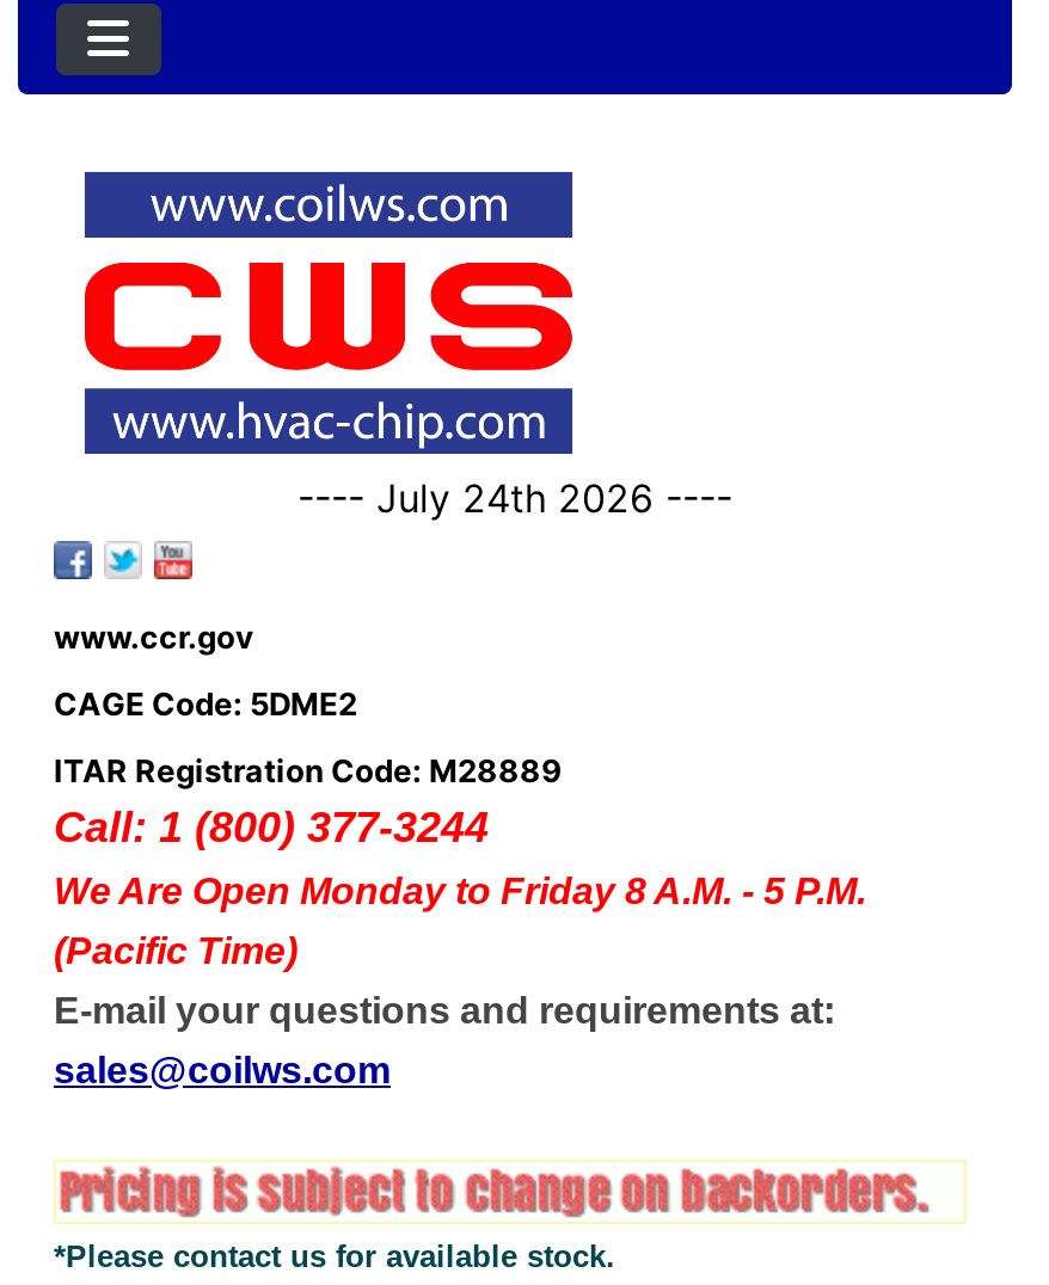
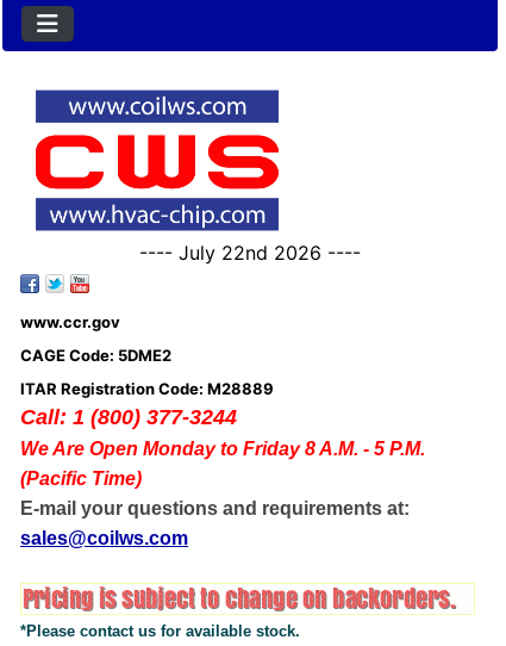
- ---- July 24th 2026 ----
+ ---- July 22nd 2026 ----
